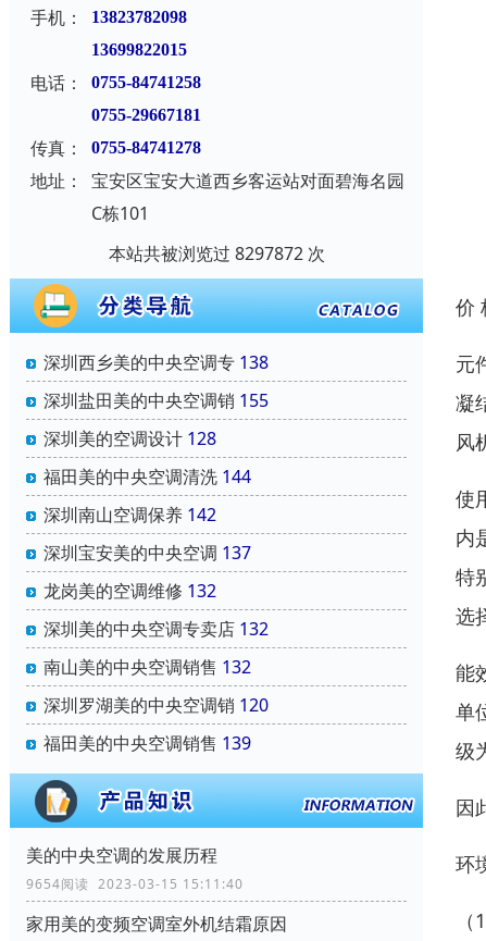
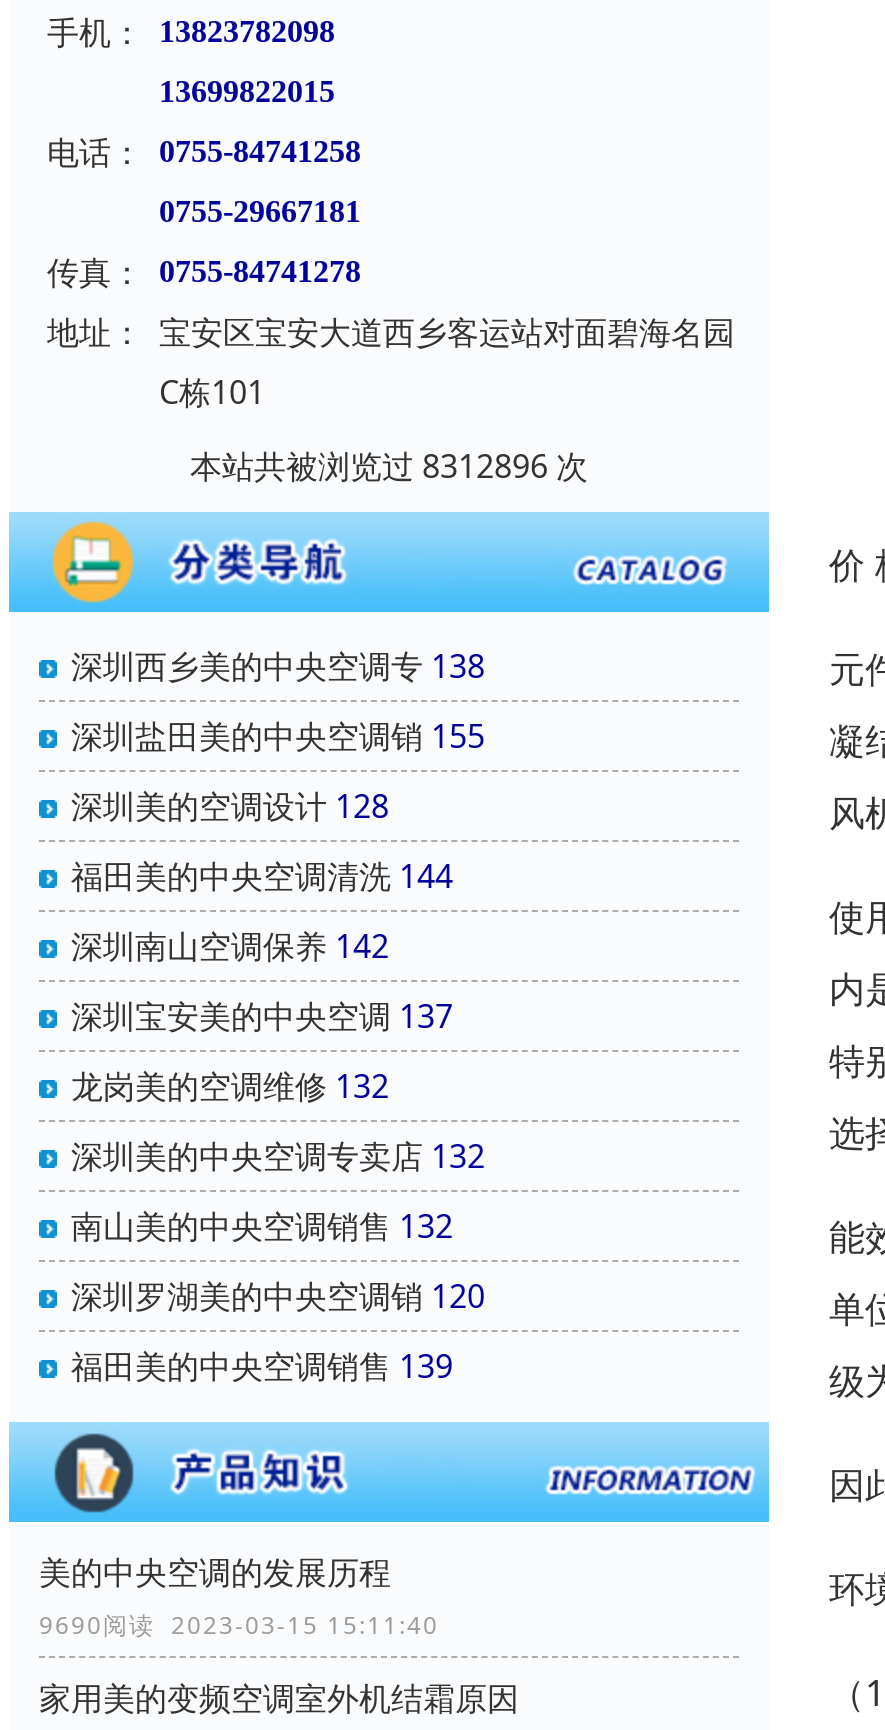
- 本站共被浏览过 8297872 次
+ 本站共被浏览过 8312896 次

- 9654阅读 2023-03-15 15:11:40
+ 9690阅读 2023-03-15 15:11:40
